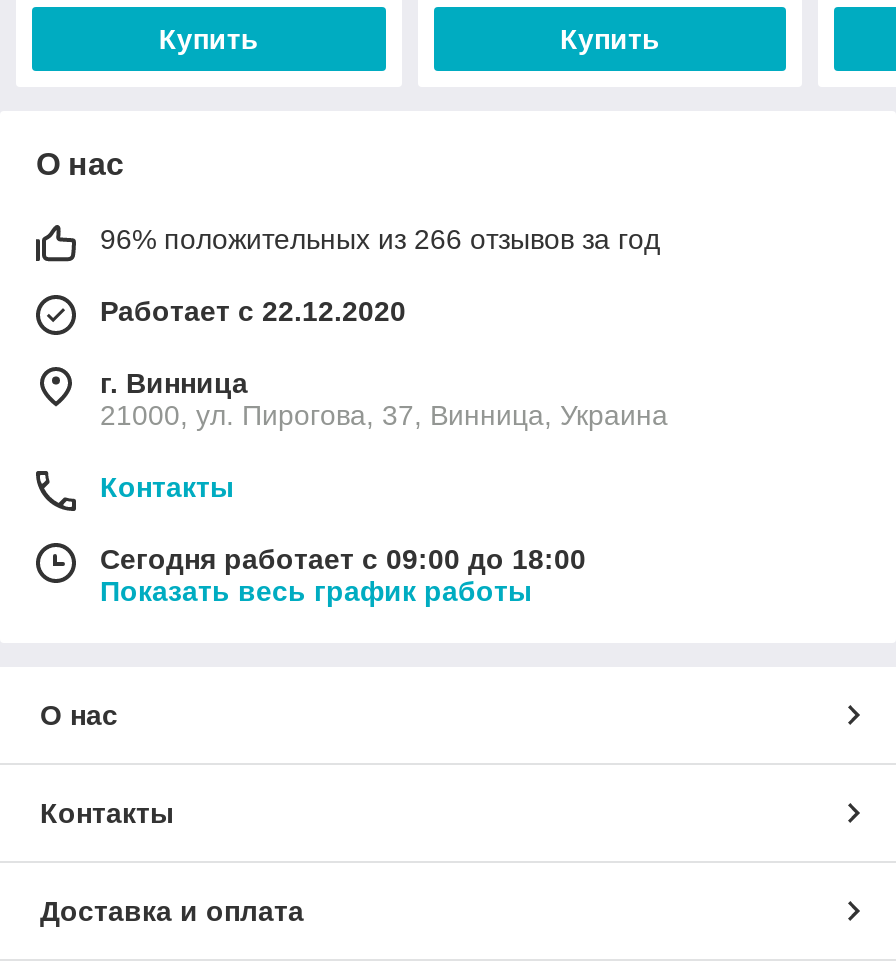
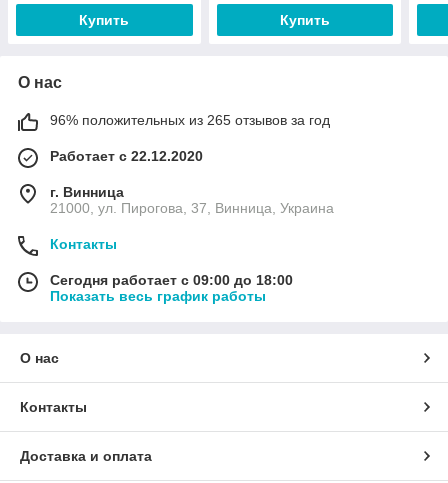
- 96% положительных из 266 отзывов за год
+ 96% положительных из 265 отзывов за год
